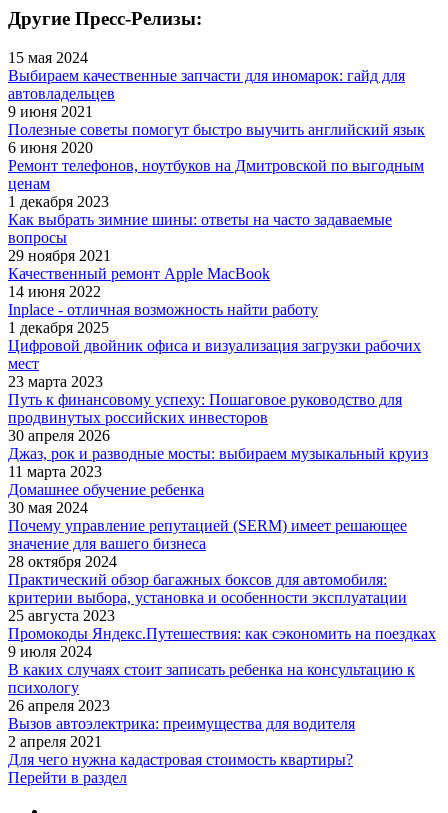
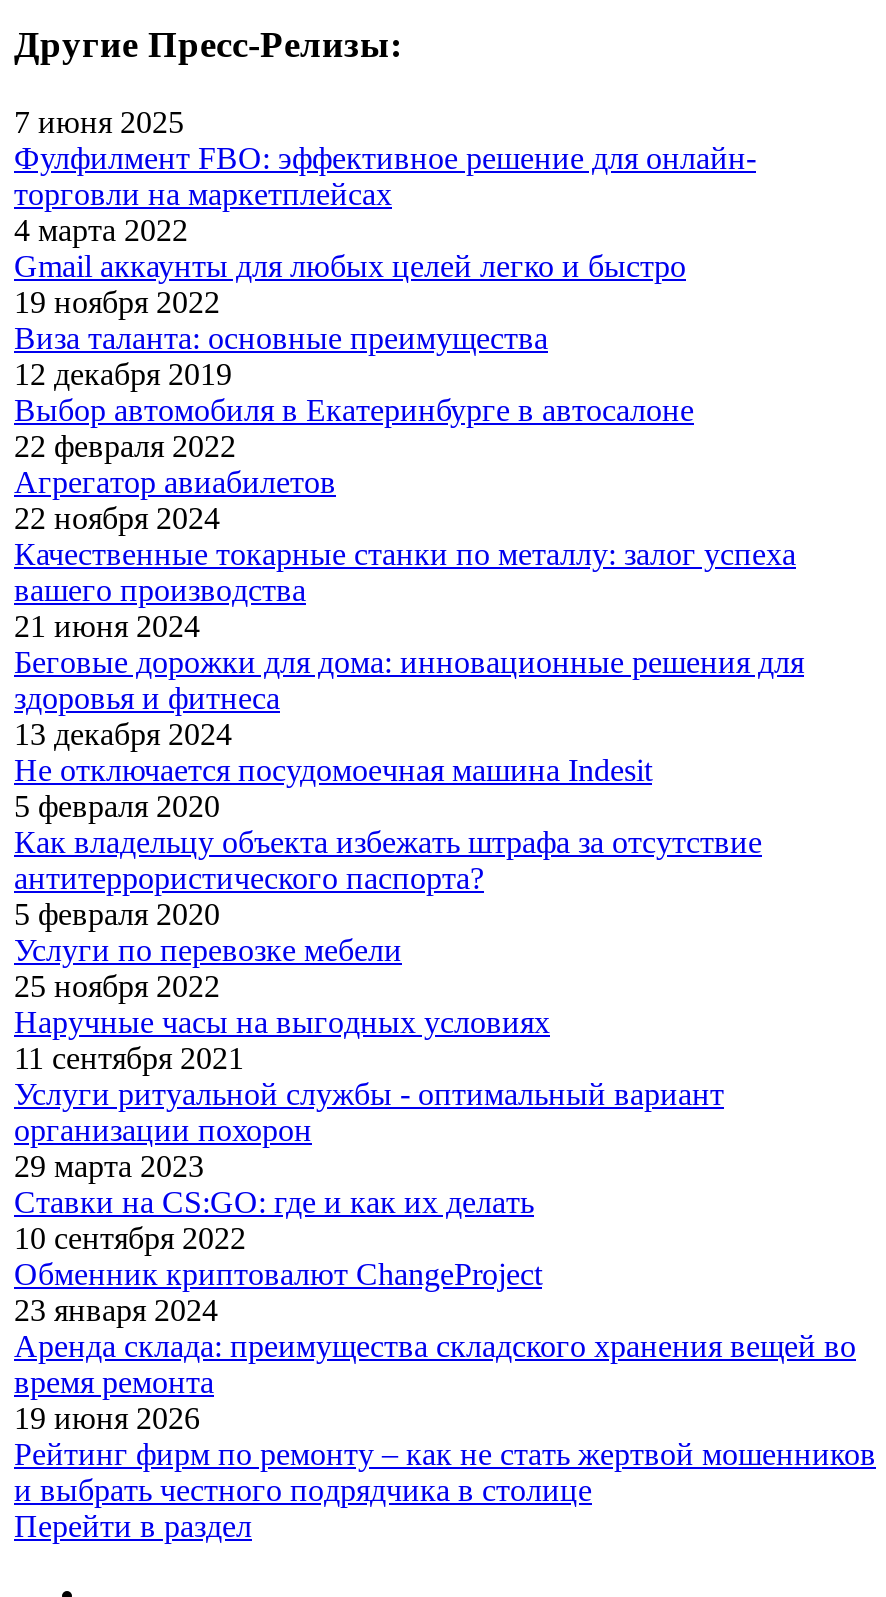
- 15 мая 2024
- Выбираем качественные запчасти для иномарок: гайд для
- автовладельцев
- 9 июня 2021
- Полезные советы помогут быстро выучить английский язык
- 6 июня 2020
- Ремонт телефонов, ноутбуков на Дмитровской по выгодным
- ценам
- 1 декабря 2023
- Как выбрать зимние шины: ответы на часто задаваемые
- вопросы
- 29 ноября 2021
- Качественный ремонт Apple MacBook
- 14 июня 2022
- Inplace - отличная возможность найти работу
- 1 декабря 2025
- Цифровой двойник офиса и визуализация загрузки рабочих
- мест
- 23 марта 2023
- Путь к финансовому успеху: Пошаговое руководство для
- продвинутых российских инвесторов
- 30 апреля 2026
- Джаз, рок и разводные мосты: выбираем музыкальный круиз
- 11 марта 2023
- Домашнее обучение ребенка
- 30 мая 2024
- Почему управление репутацией (SERM) имеет решающее
- значение для вашего бизнеса
- 28 октября 2024
- Практический обзор багажных боксов для автомобиля:
- критерии выбора, установка и особенности эксплуатации
- 25 августа 2023
- Промокоды Яндекс.Путешествия: как сэкономить на поездках
- 9 июля 2024
- В каких случаях стоит записать ребенка на консультацию к
- психологу
- 26 апреля 2023
- Вызов автоэлектрика: преимущества для водителя
- 2 апреля 2021
- Для чего нужна кадастровая стоимость квартиры?
+ 7 июня 2025
+ Фулфилмент FBO: эффективное решение для онлайн-
+ торговли на маркетплейсах
+ 4 марта 2022
+ Gmail аккаунты для любых целей легко и быстро
+ 19 ноября 2022
+ Виза таланта: основные преимущества
+ 12 декабря 2019
+ Выбор автомобиля в Екатеринбурге в автосалоне
+ 22 февраля 2022
+ Агрегатор авиабилетов
+ 22 ноября 2024
+ Качественные токарные станки по металлу: залог успеха
+ вашего производства
+ 21 июня 2024
+ Беговые дорожки для дома: инновационные решения для
+ здоровья и фитнеса
+ 13 декабря 2024
+ Не отключается посудомоечная машина Indesit
+ 5 февраля 2020
+ Как владельцу объекта избежать штрафа за отсутствие
+ антитеррористического паспорта?
+ 5 февраля 2020
+ Услуги по перевозке мебели
+ 25 ноября 2022
+ Наручные часы на выгодных условиях
+ 11 сентября 2021
+ Услуги ритуальной службы - оптимальный вариант
+ организации похорон
+ 29 марта 2023
+ Ставки на CS:GO: где и как их делать
+ 10 сентября 2022
+ Обменник криптовалют ChangeProject
+ 23 января 2024
+ Аренда склада: преимущества складского хранения вещей во
+ время ремонта
+ 19 июня 2026
+ Рейтинг фирм по ремонту – как не стать жертвой мошенников
+ и выбрать честного подрядчика в столице
